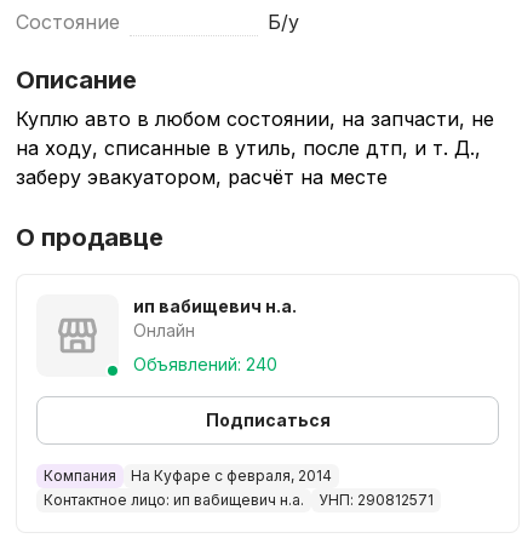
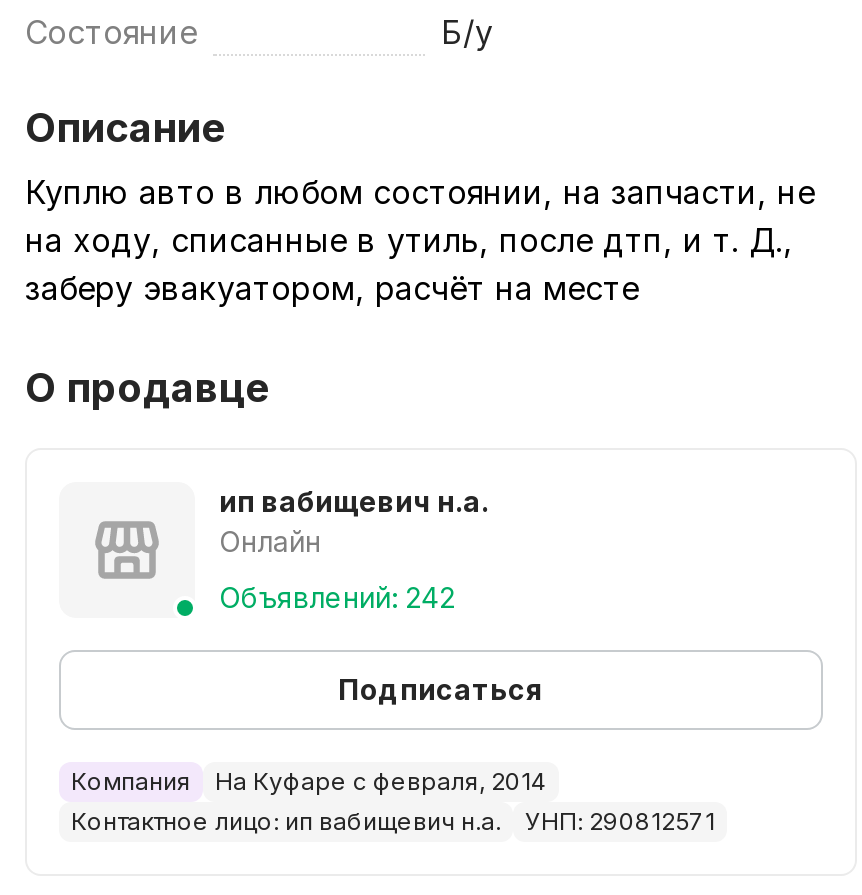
- Объявлений: 240
+ Объявлений: 242
